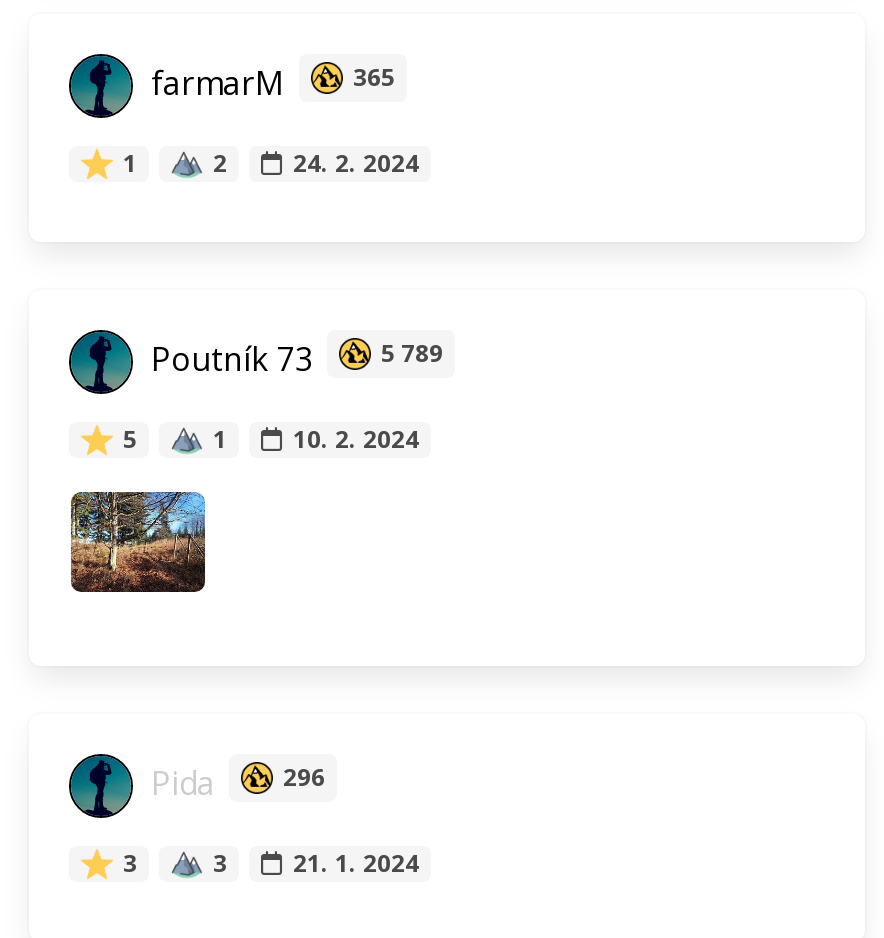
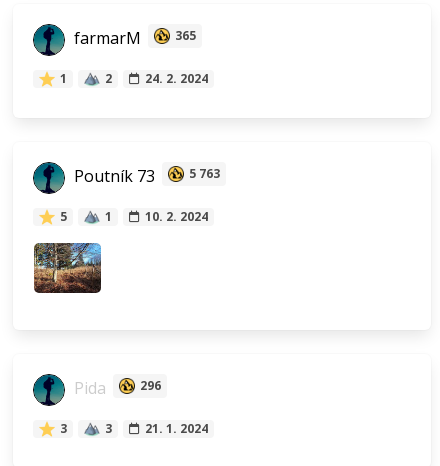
- Poutník 73 5 789
+ Poutník 73 5 763
